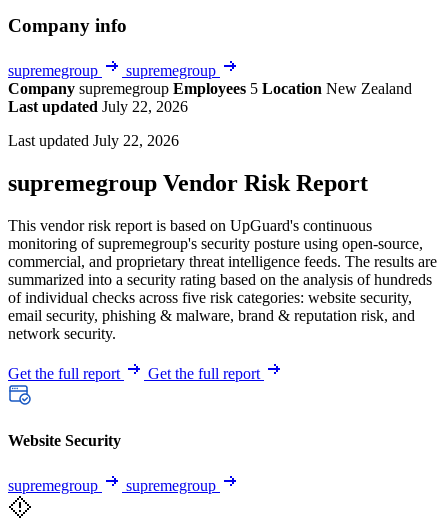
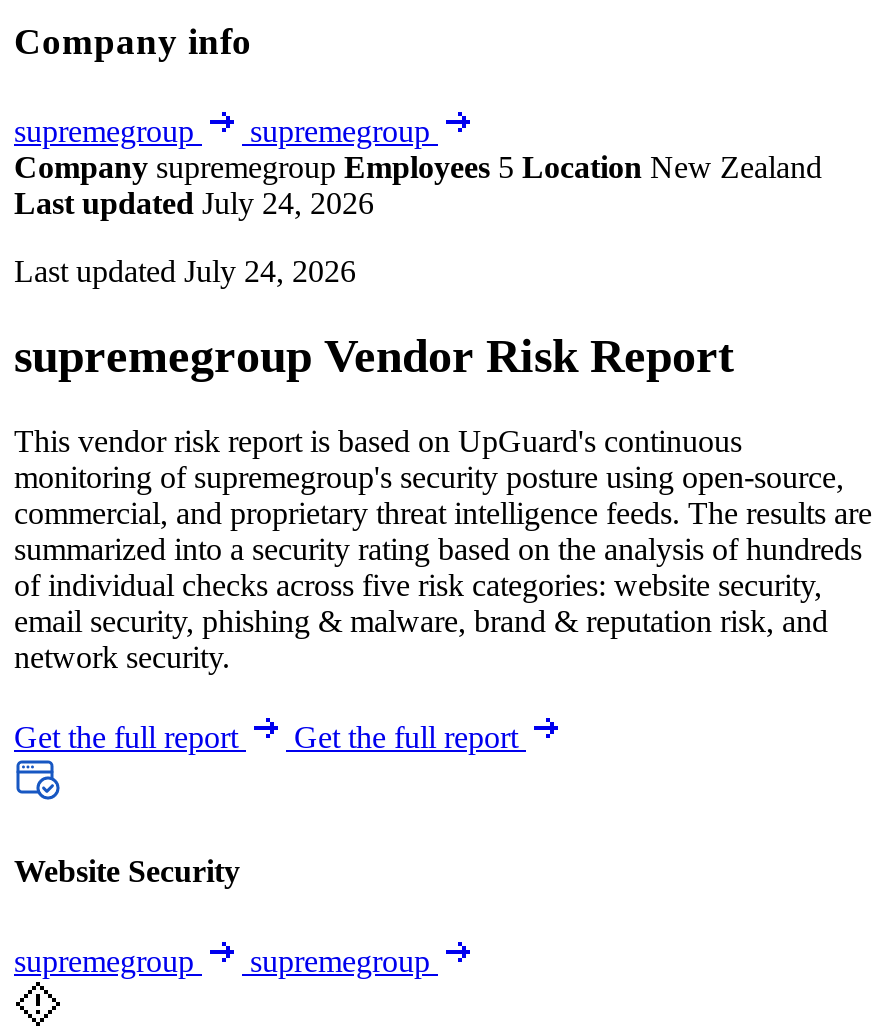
- Last updated July 22, 2026
+ Last updated July 24, 2026

- Last updated July 22, 2026
+ Last updated July 24, 2026
